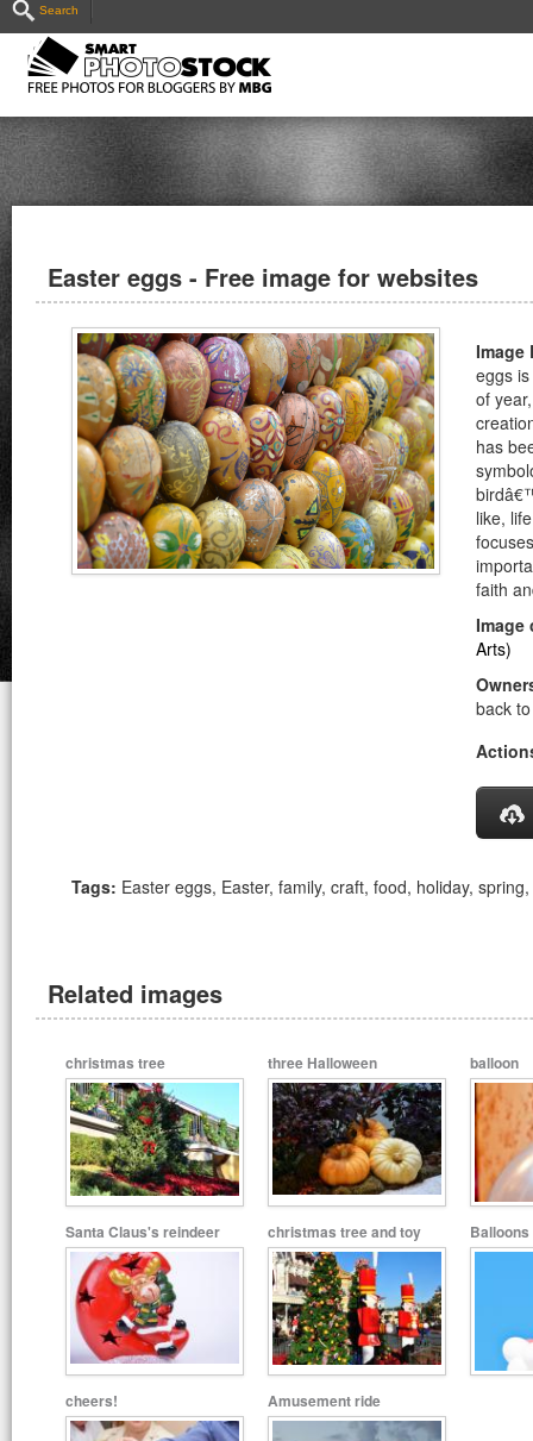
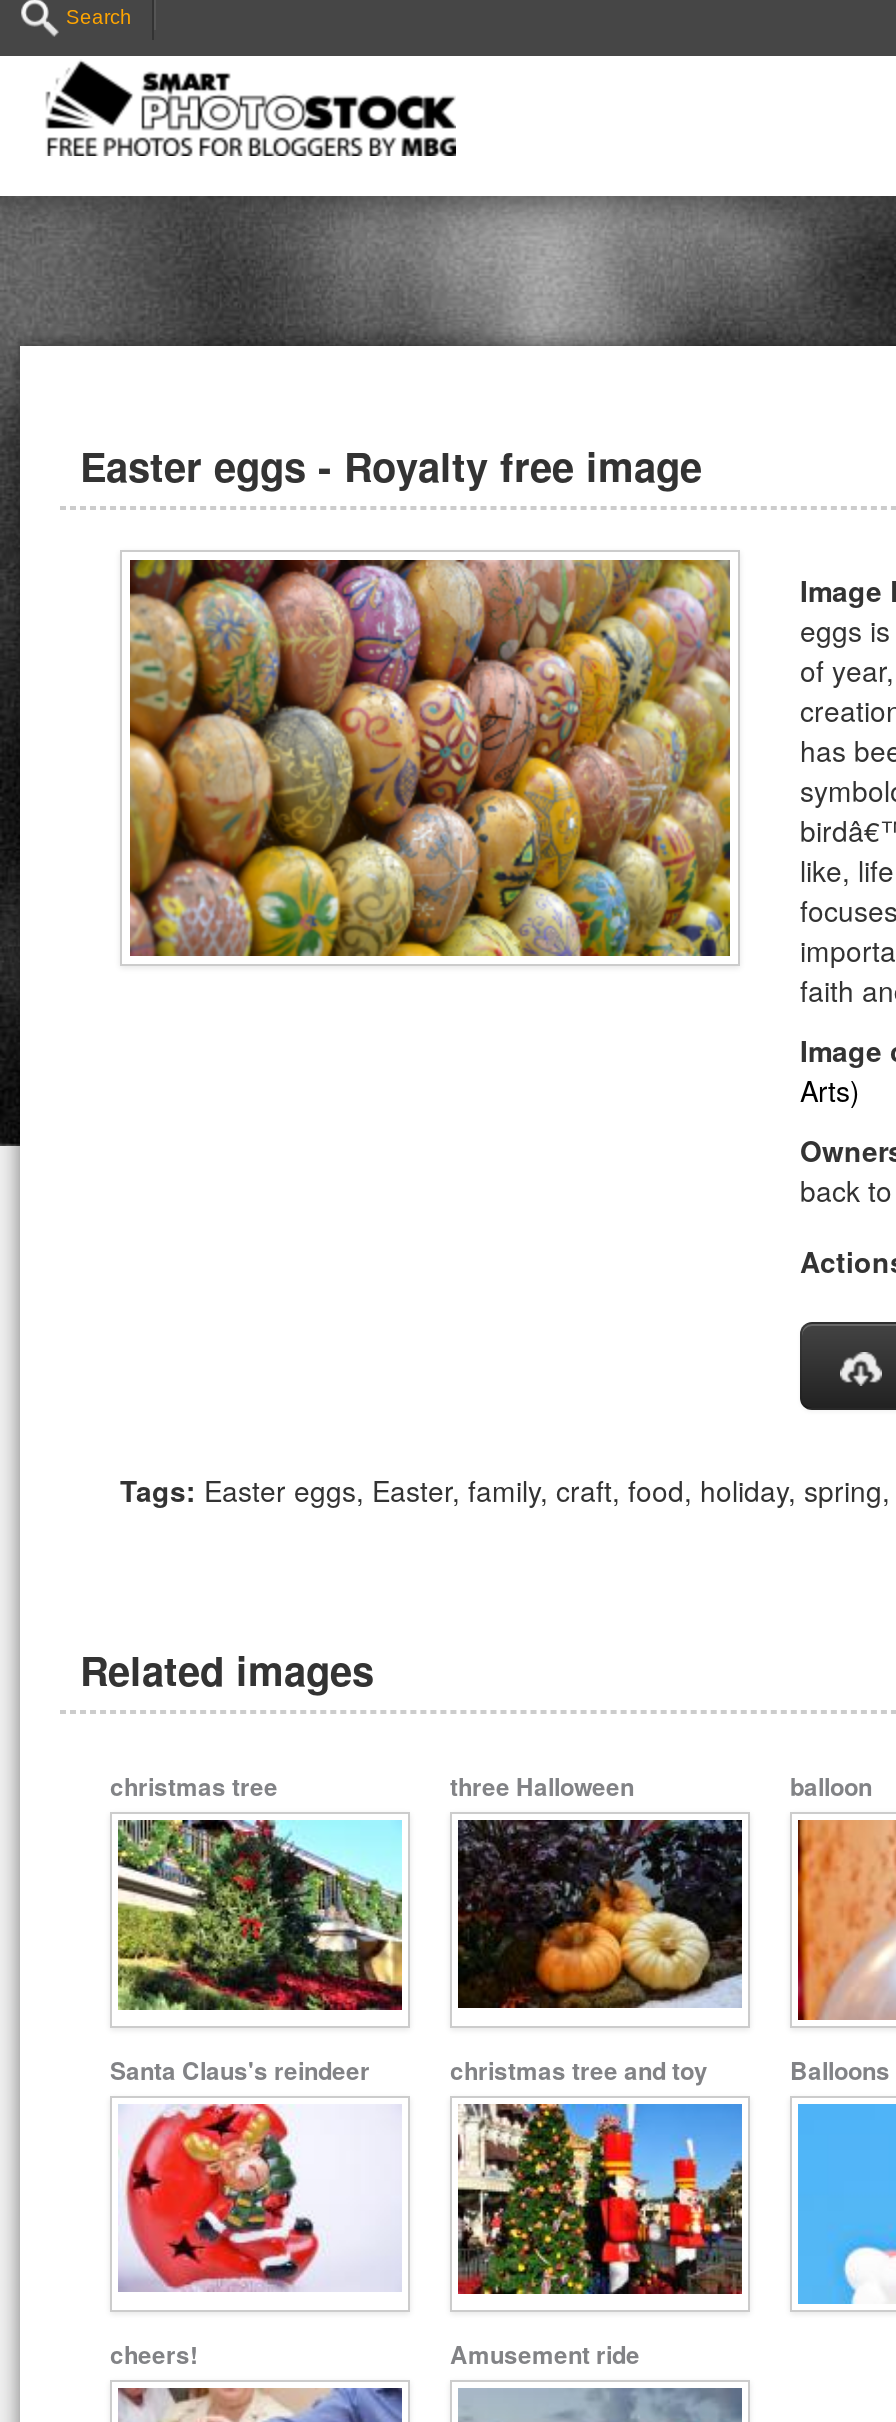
- Easter eggs - Free image for websites
+ Easter eggs - Royalty free image
